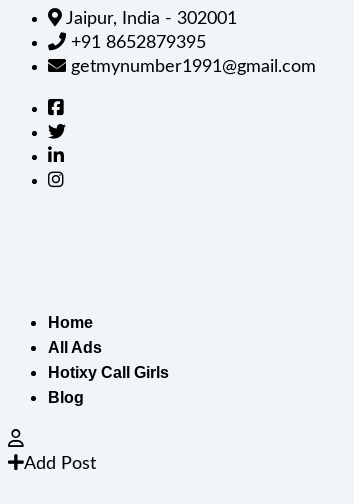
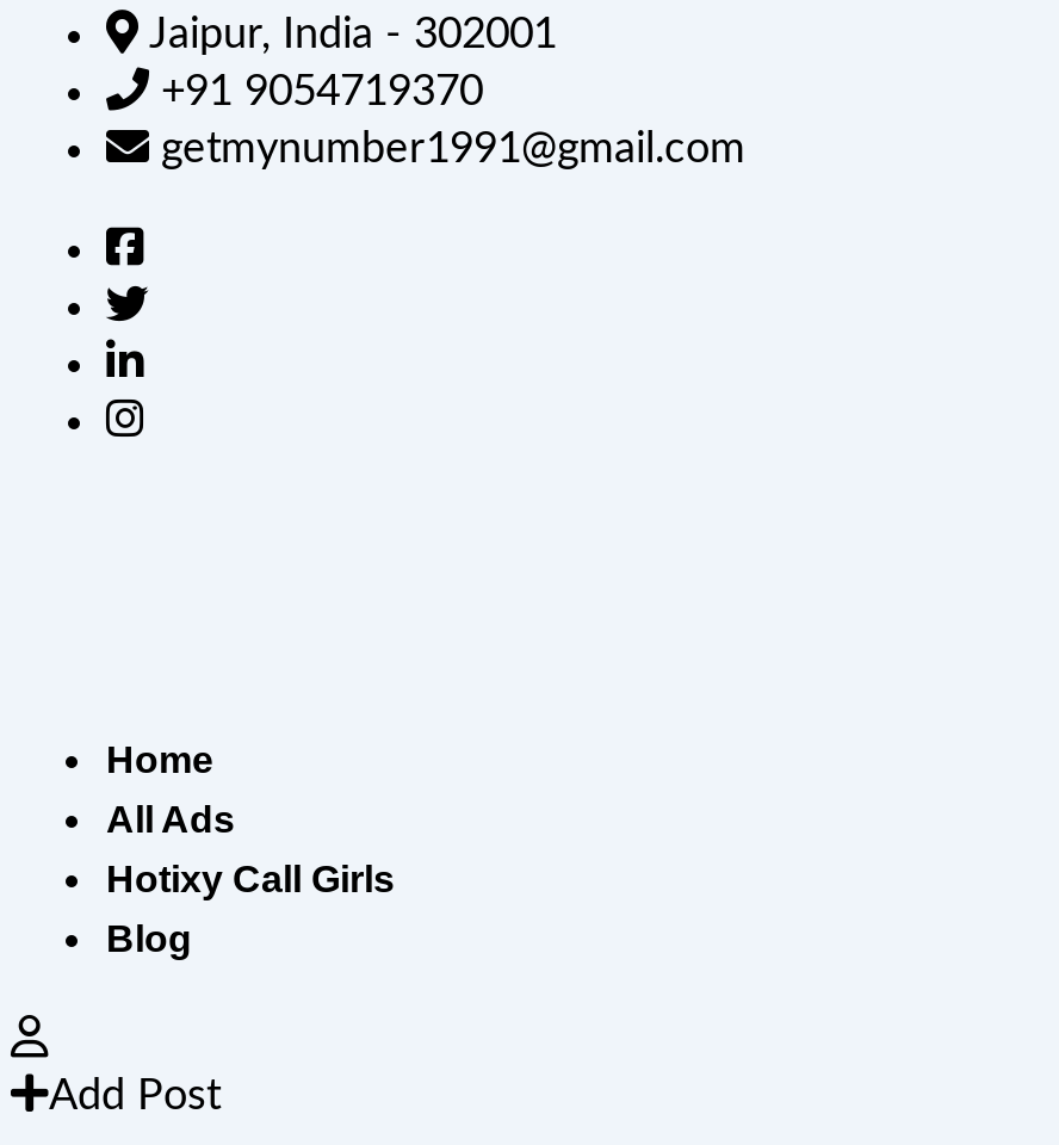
- +91 8652879395
+ +91 9054719370
